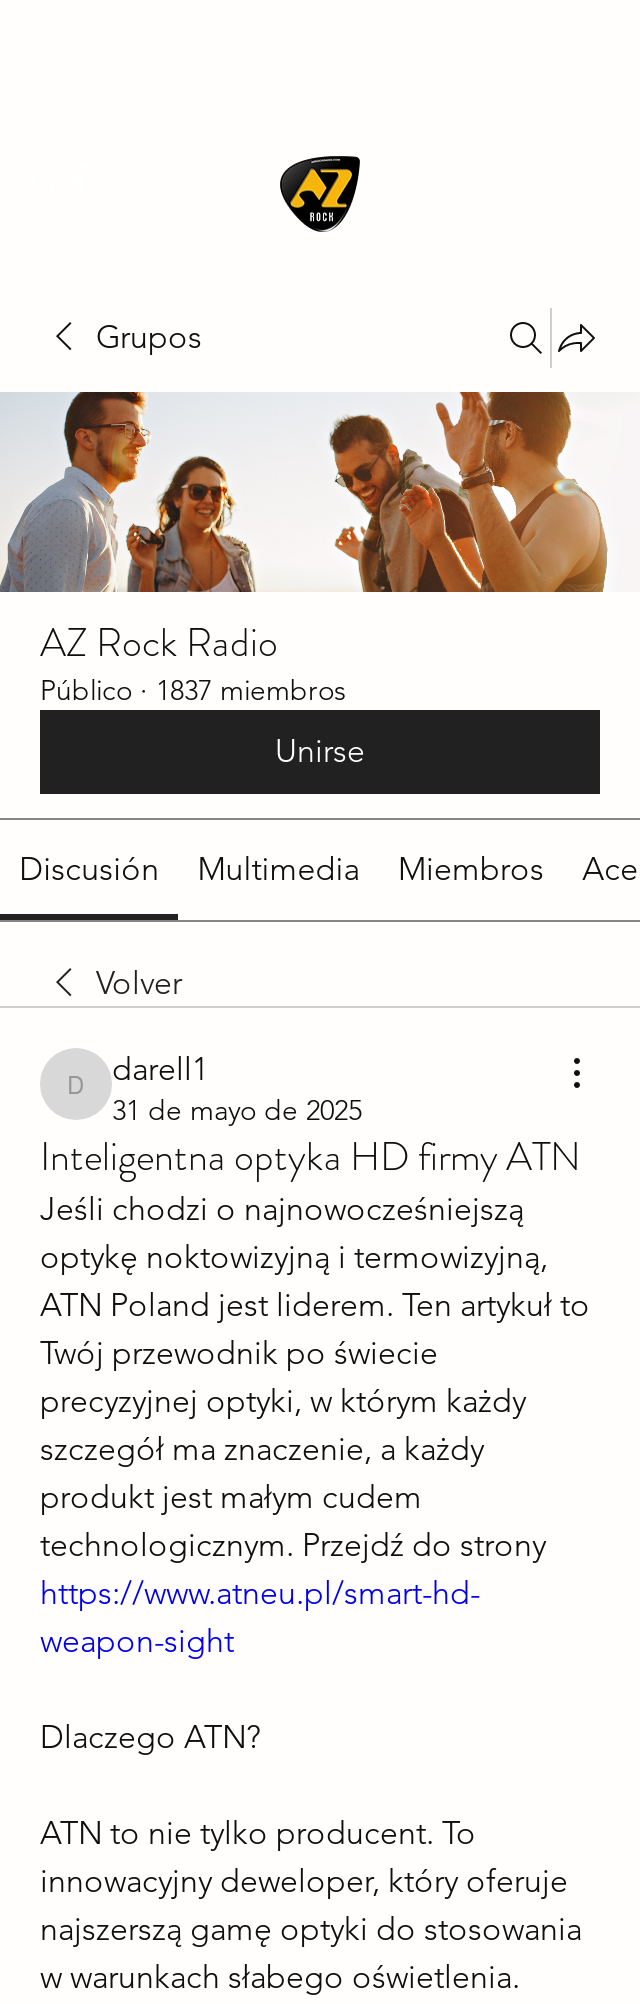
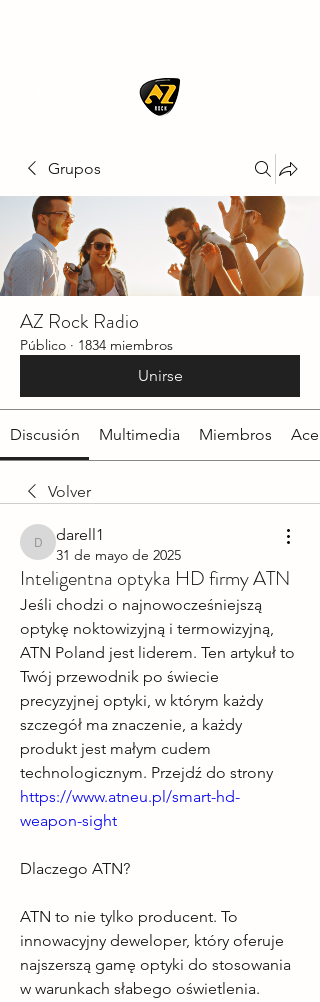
- Público · 1837 miembros
+ Público · 1834 miembros
